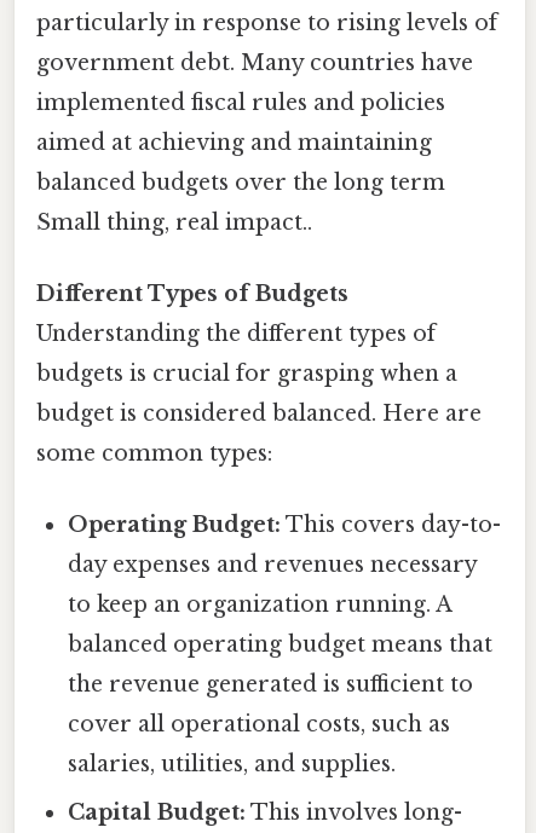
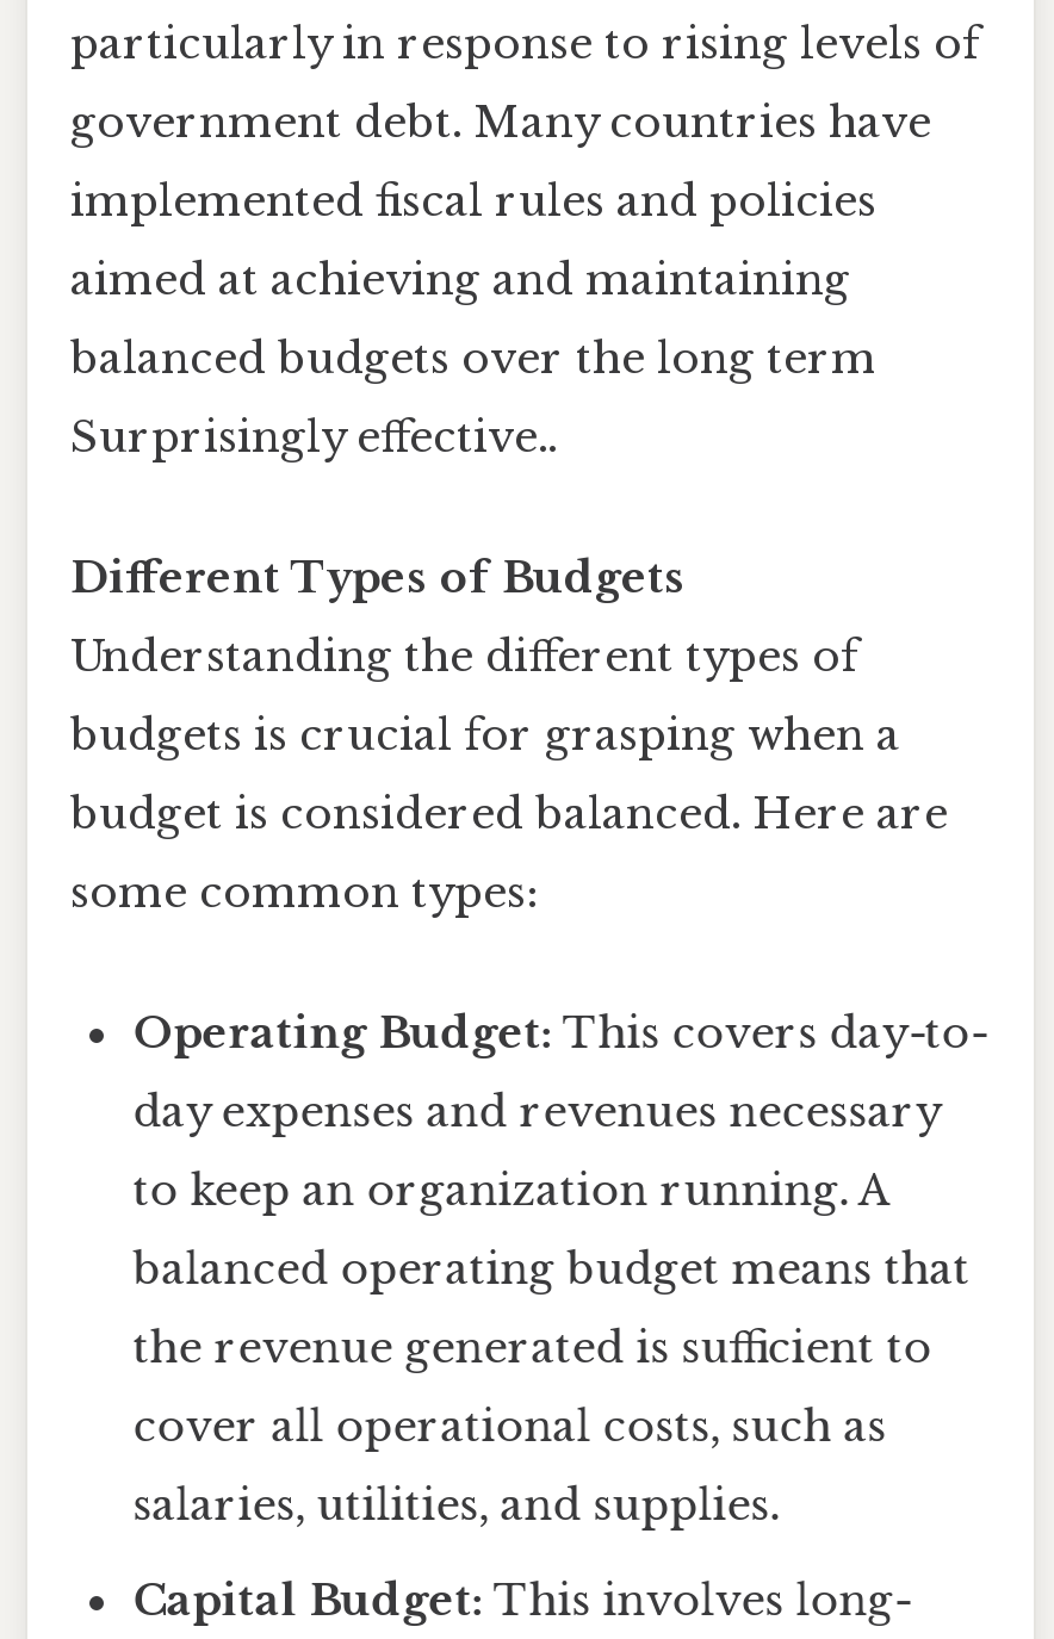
- Small thing, real impact..
+ Surprisingly effective..
